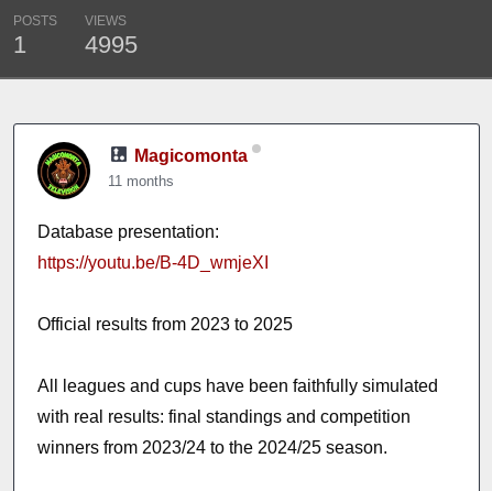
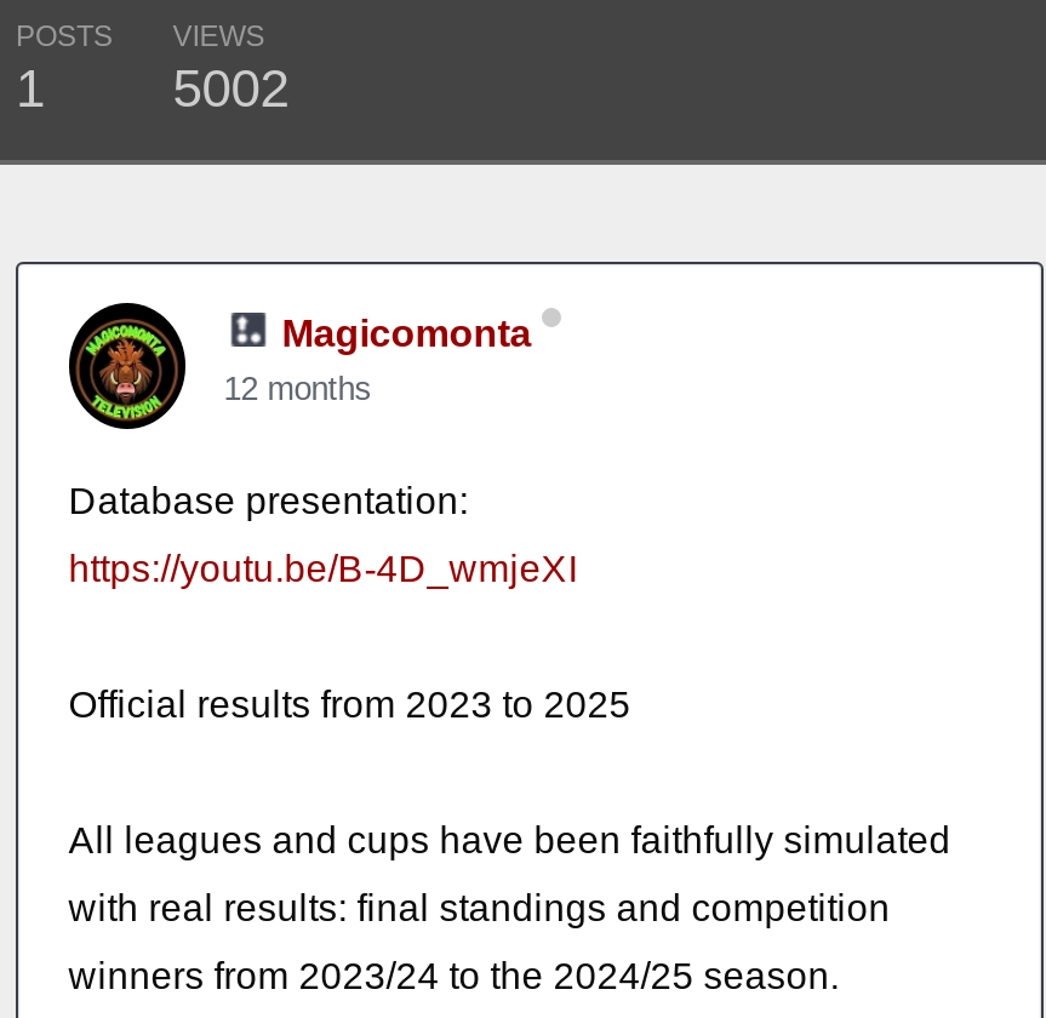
- 4995
+ 5002

- 11 months
+ 12 months
